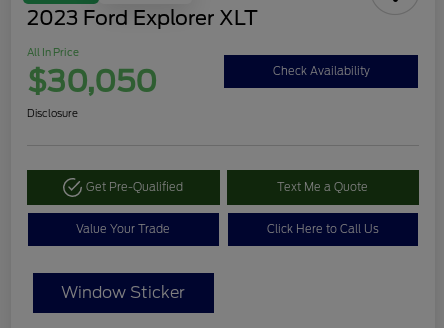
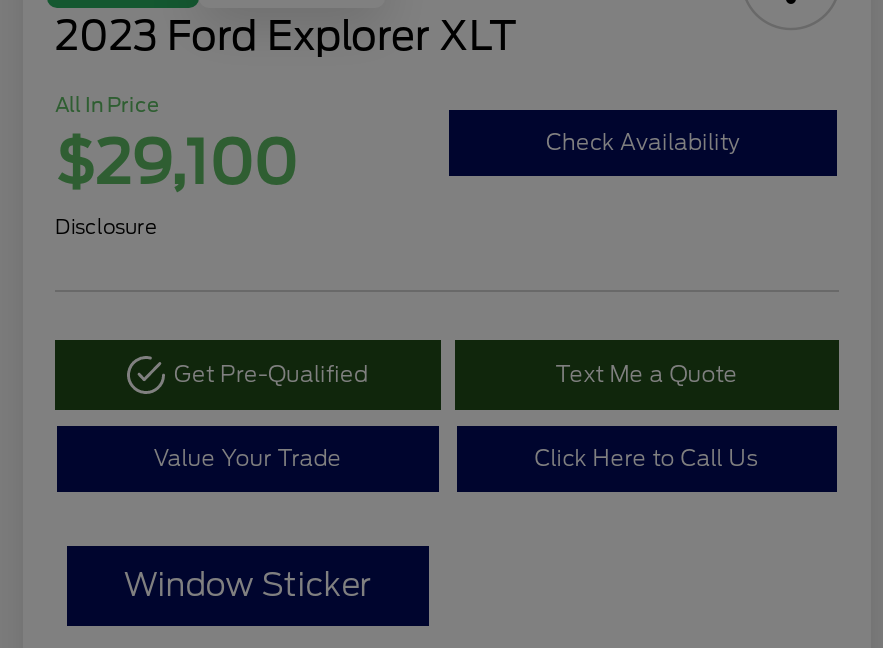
- $30,050
+ $29,100
